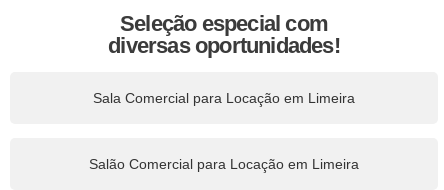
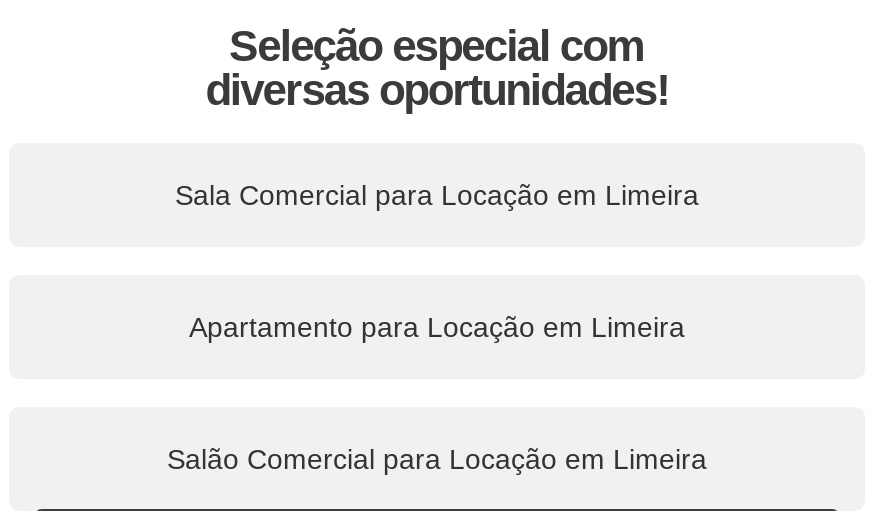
+ Apartamento para Locação em Limeira
